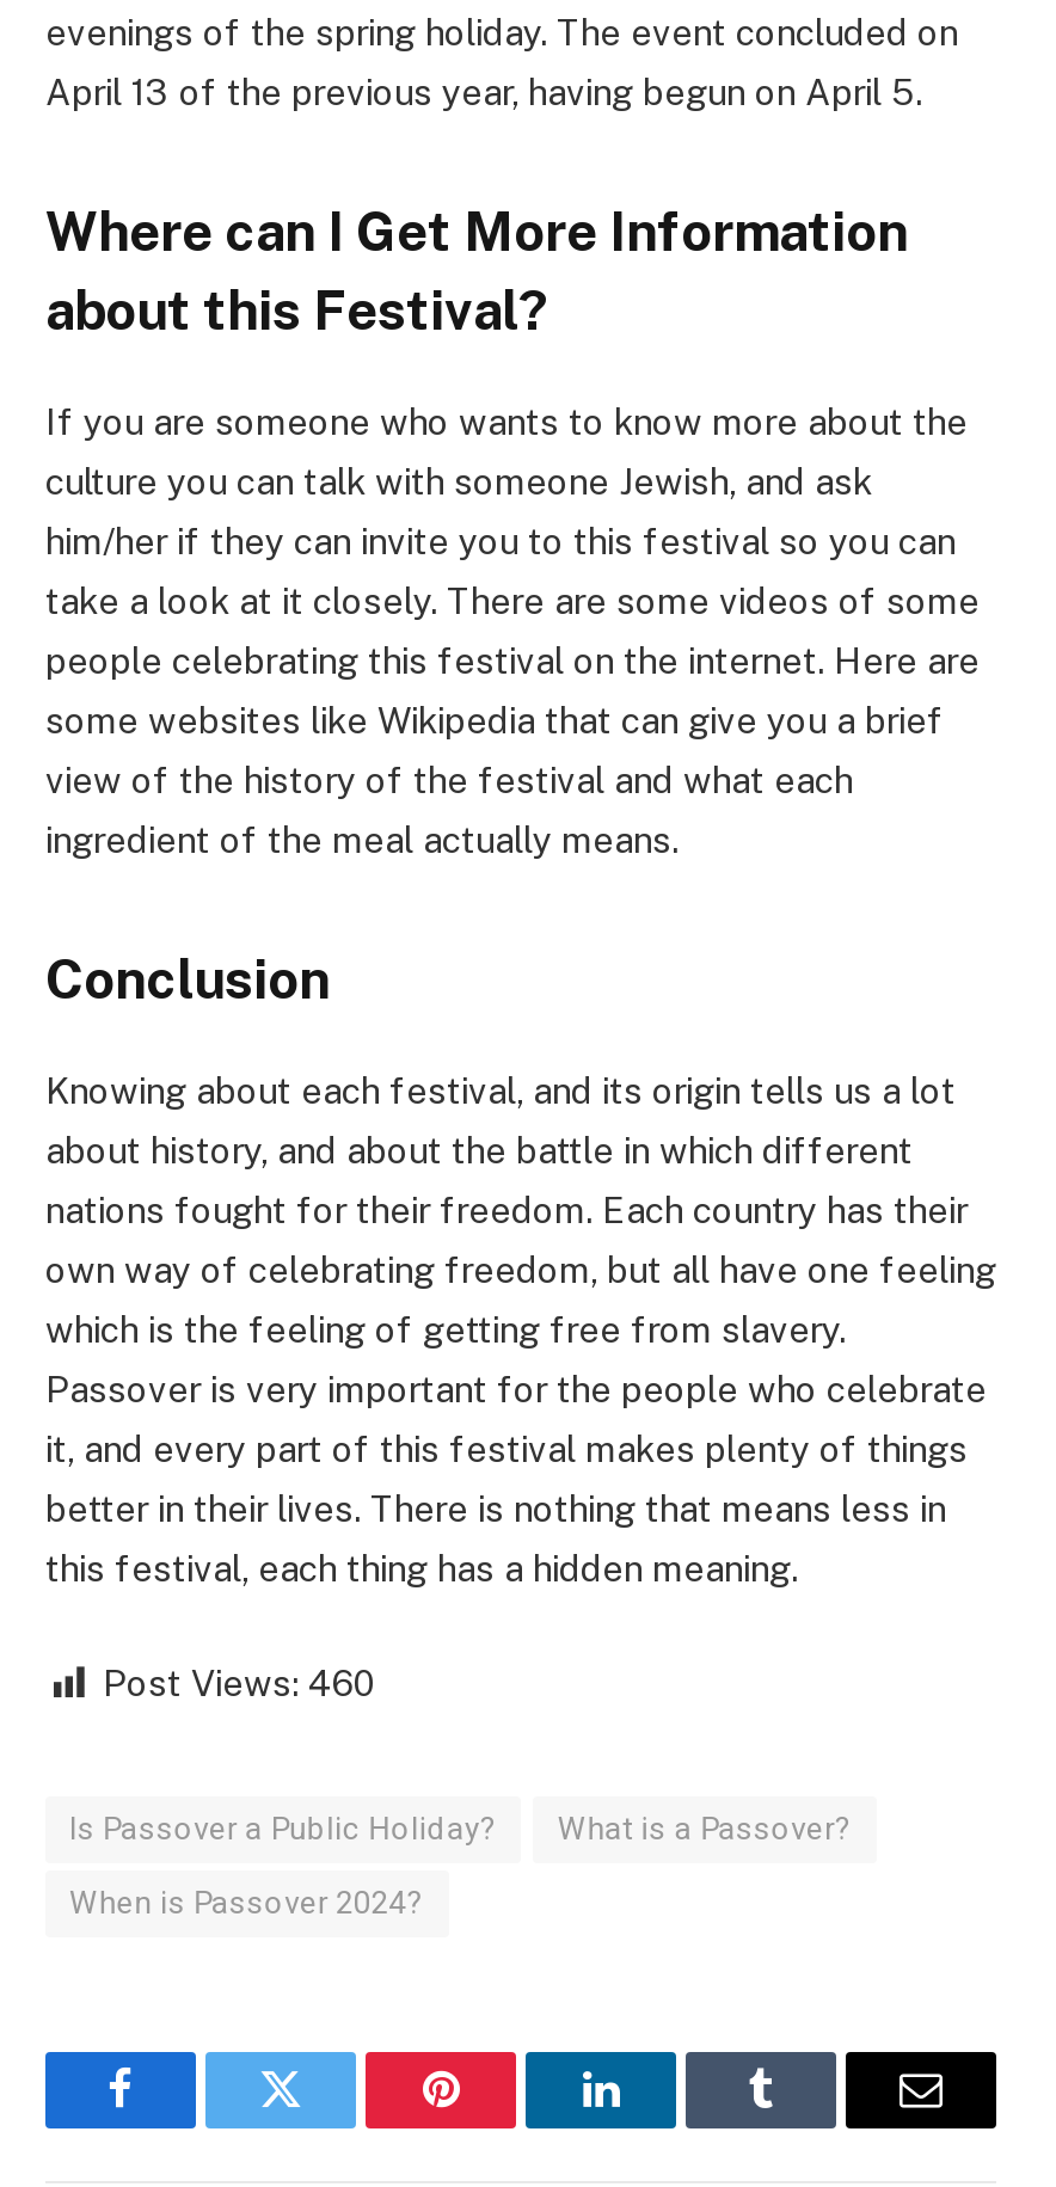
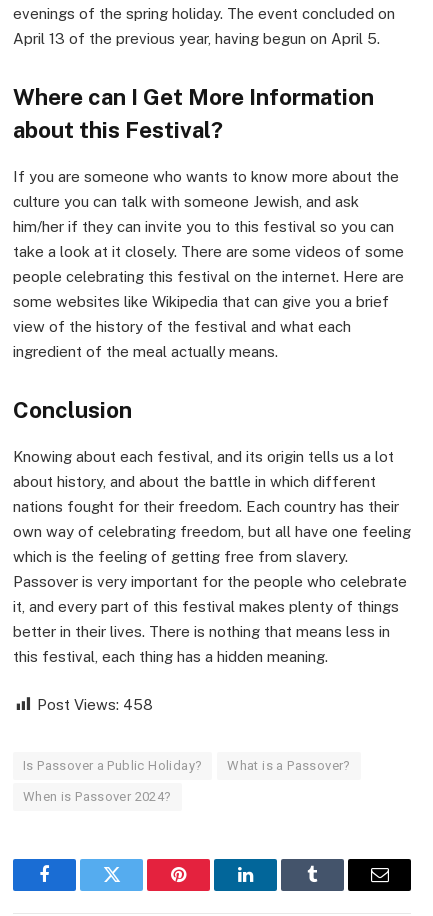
- Post Views: 460
+ Post Views: 458
